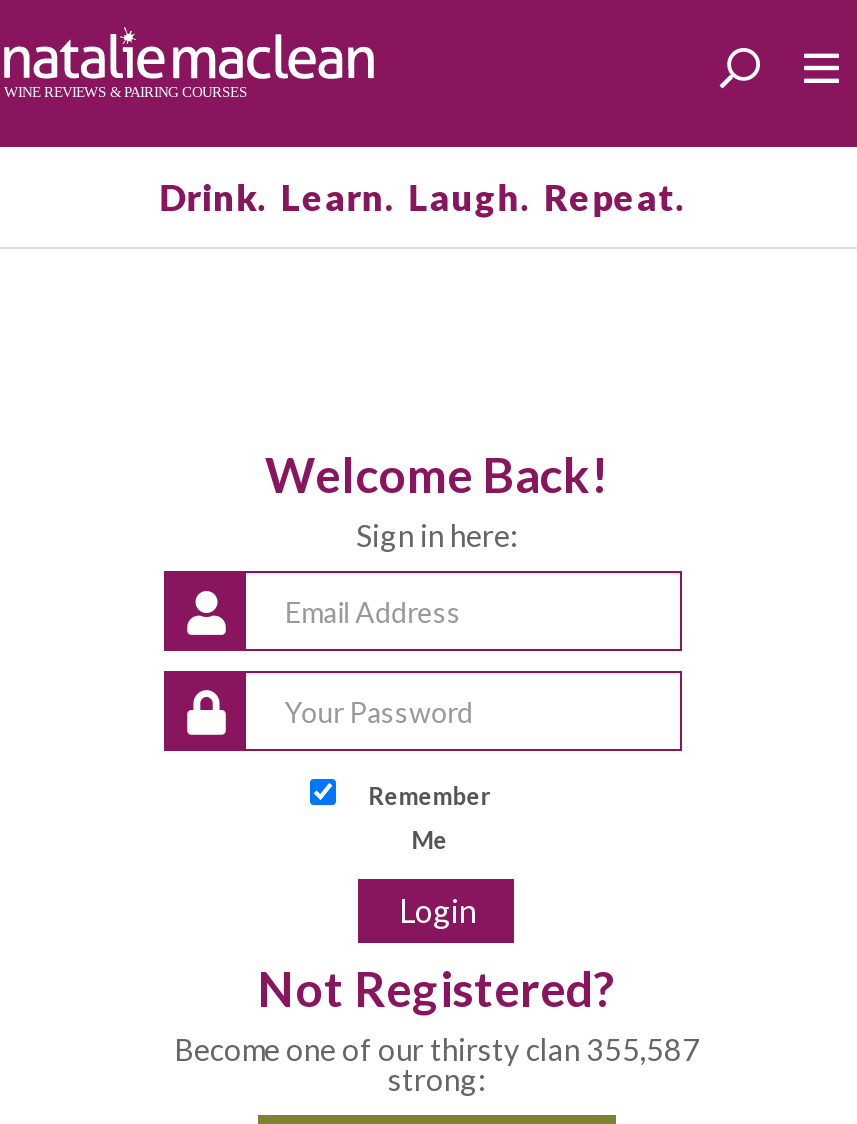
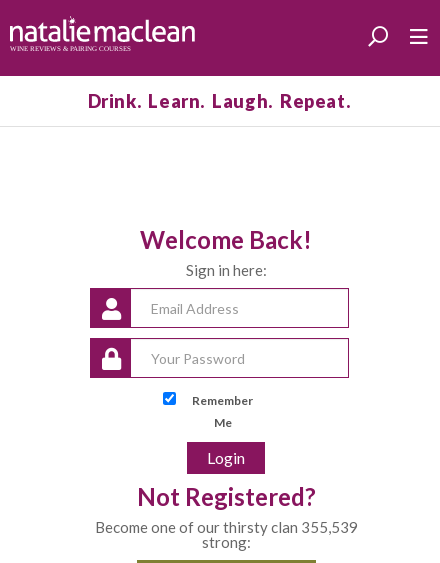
- Become one of our thirsty clan 355,587
+ Become one of our thirsty clan 355,539
